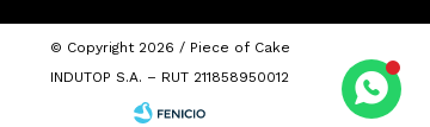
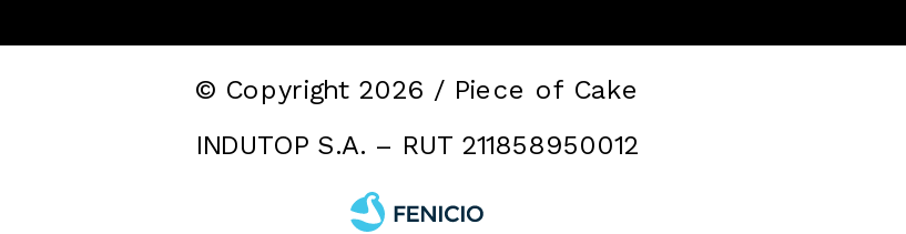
- [image]
